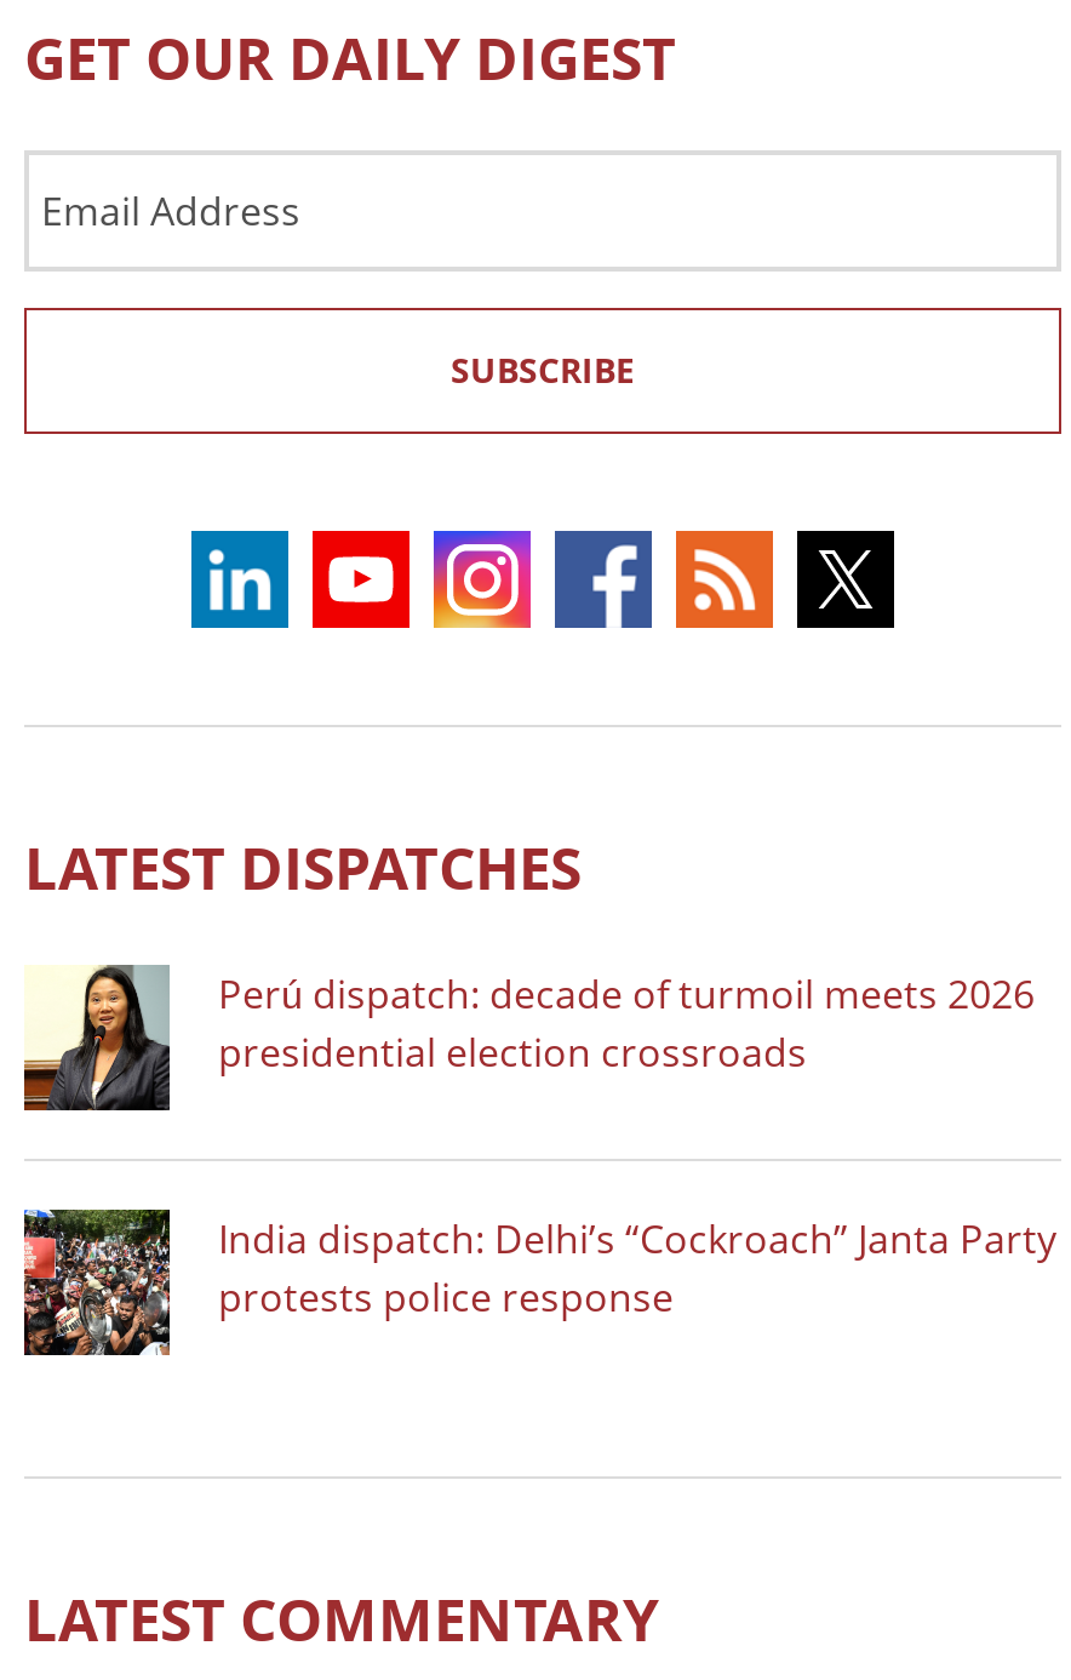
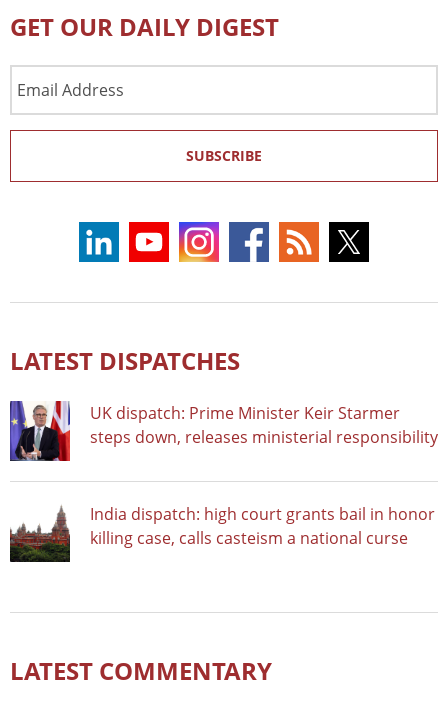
- [image]
- Perú dispatch: decade of turmoil meets 2026
- presidential election crossroads
+ [image]
+ UK dispatch: Prime Minister Keir Starmer
+ steps down, releases ministerial responsibility

- [image]
- India dispatch: Delhi’s “Cockroach” Janta Party
- protests police response
+ [image]
+ India dispatch: high court grants bail in honor
+ killing case, calls casteism a national curse
